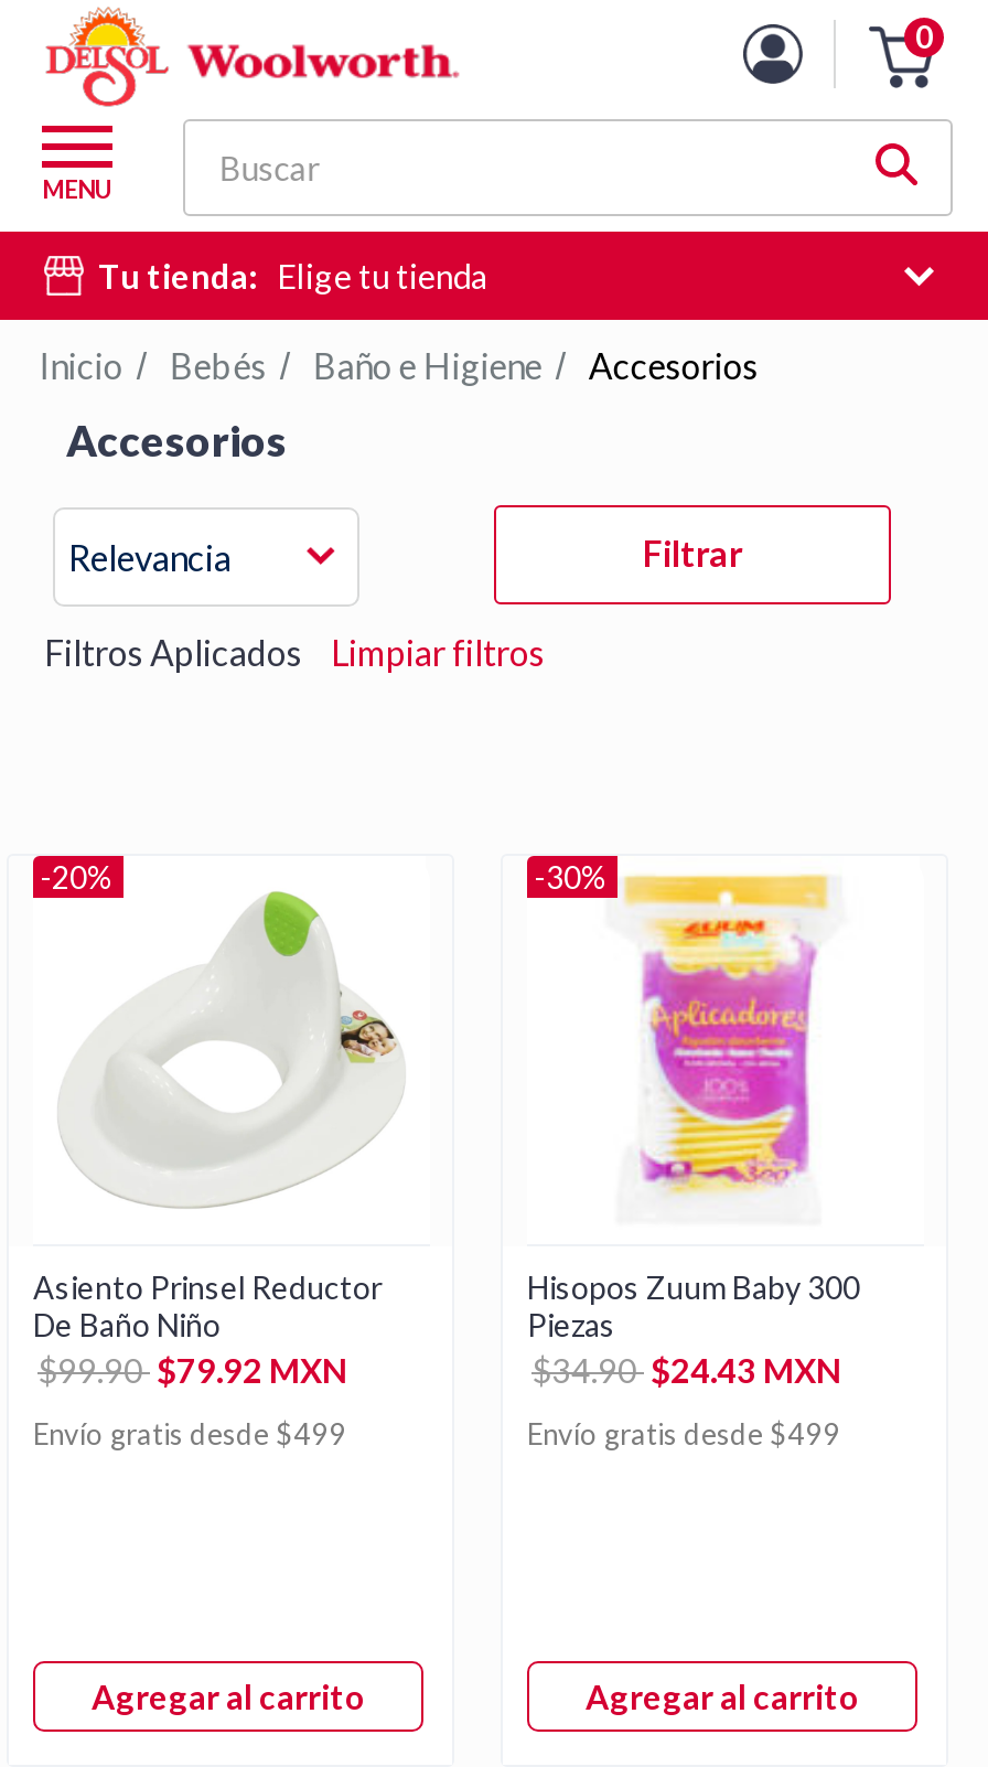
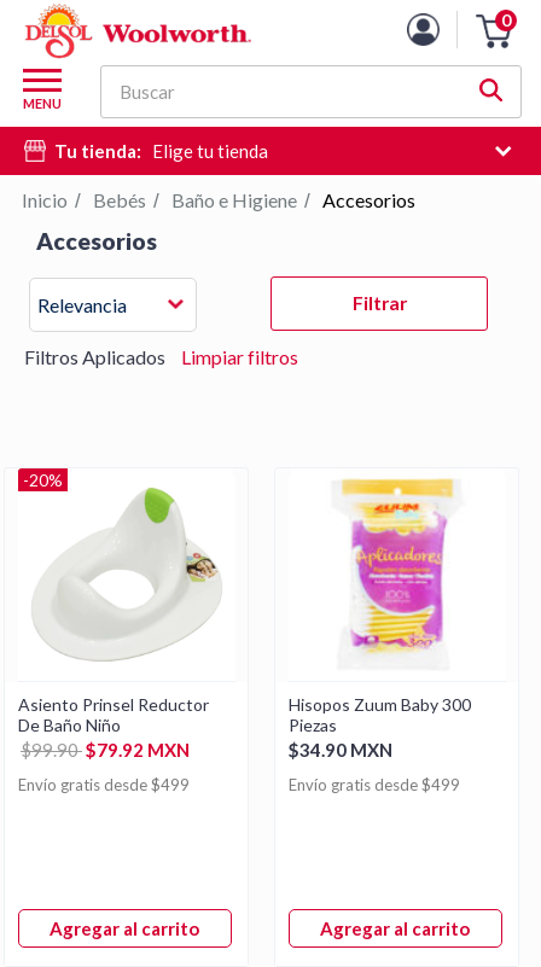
- -30%

- $34.90 $24.43 MXN
+ $34.90 MXN
